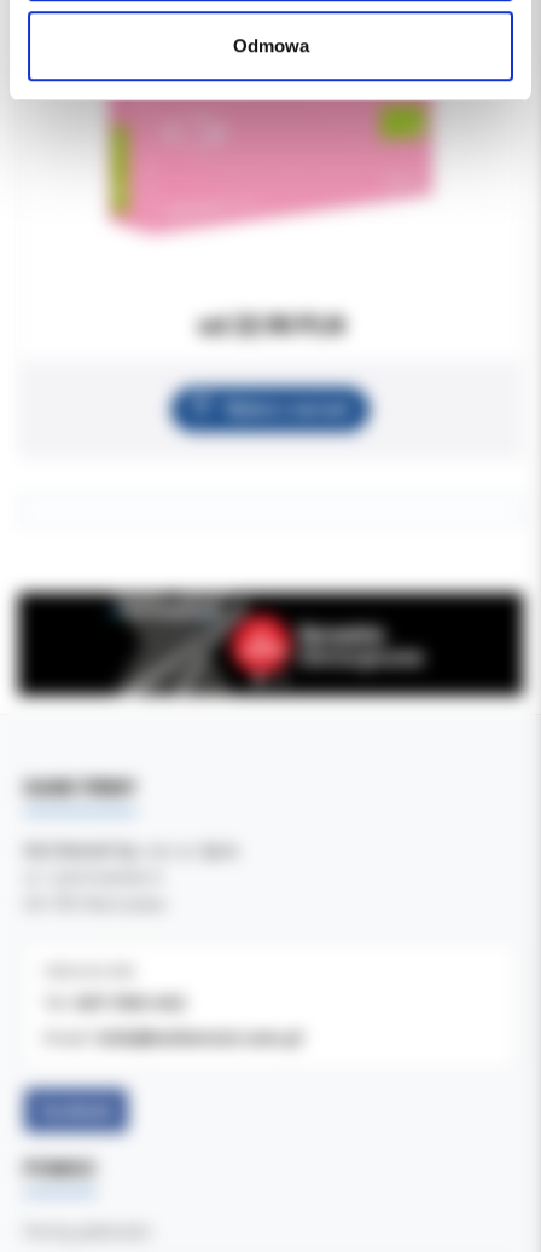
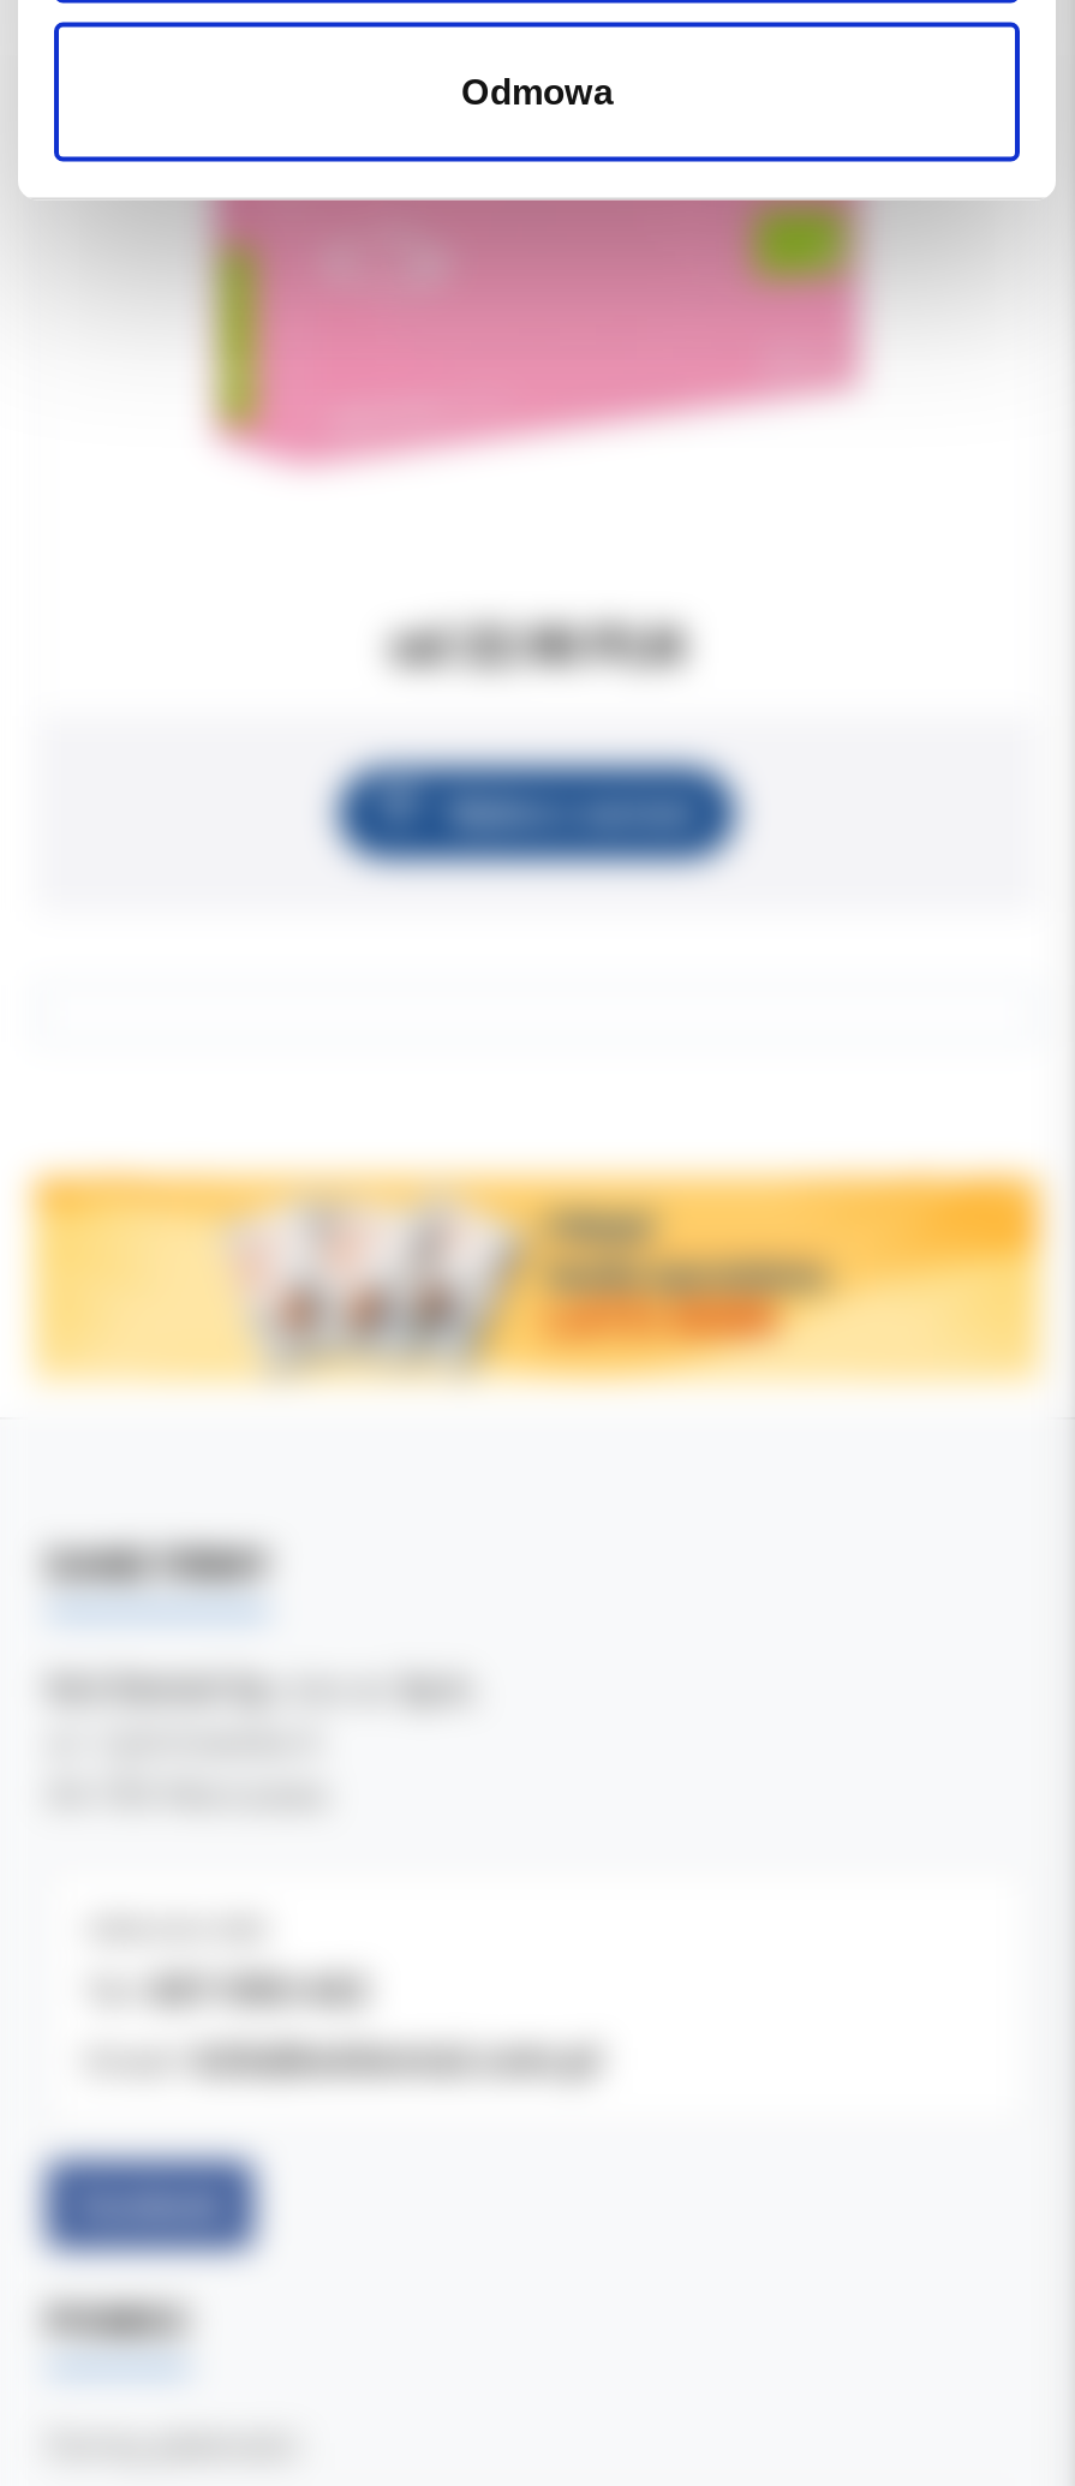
- [image]
+ [image]
